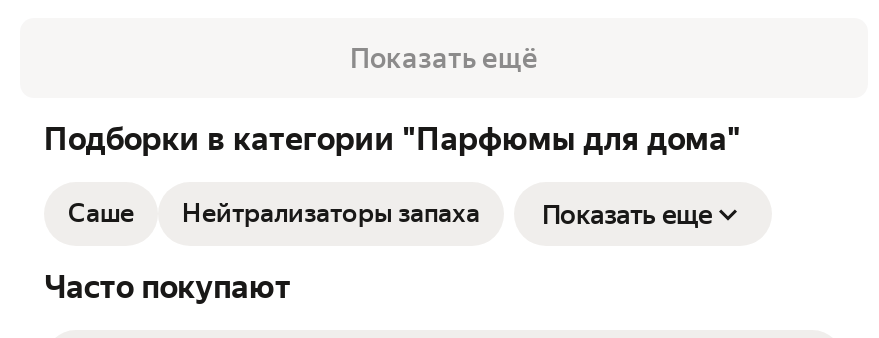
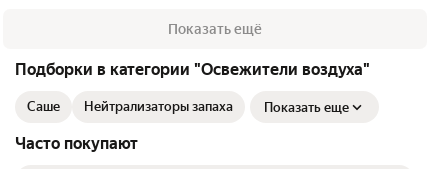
- Подборки в категории "Парфюмы для дома"
+ Подборки в категории "Освежители воздуха"
